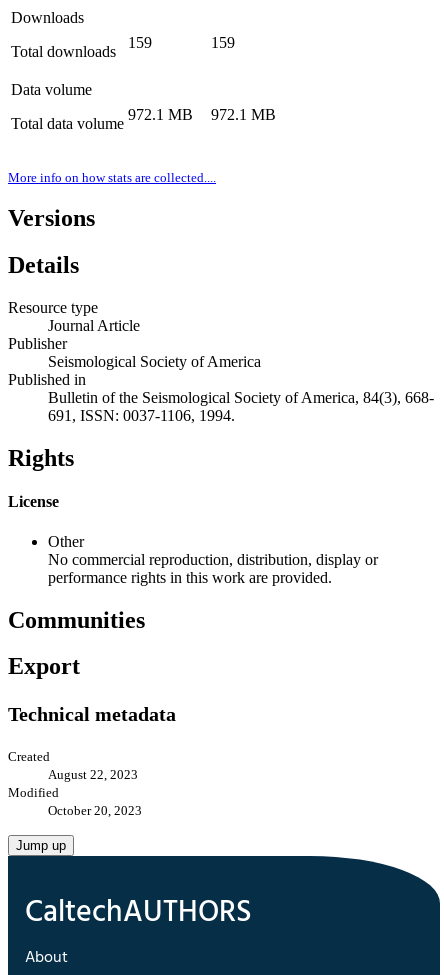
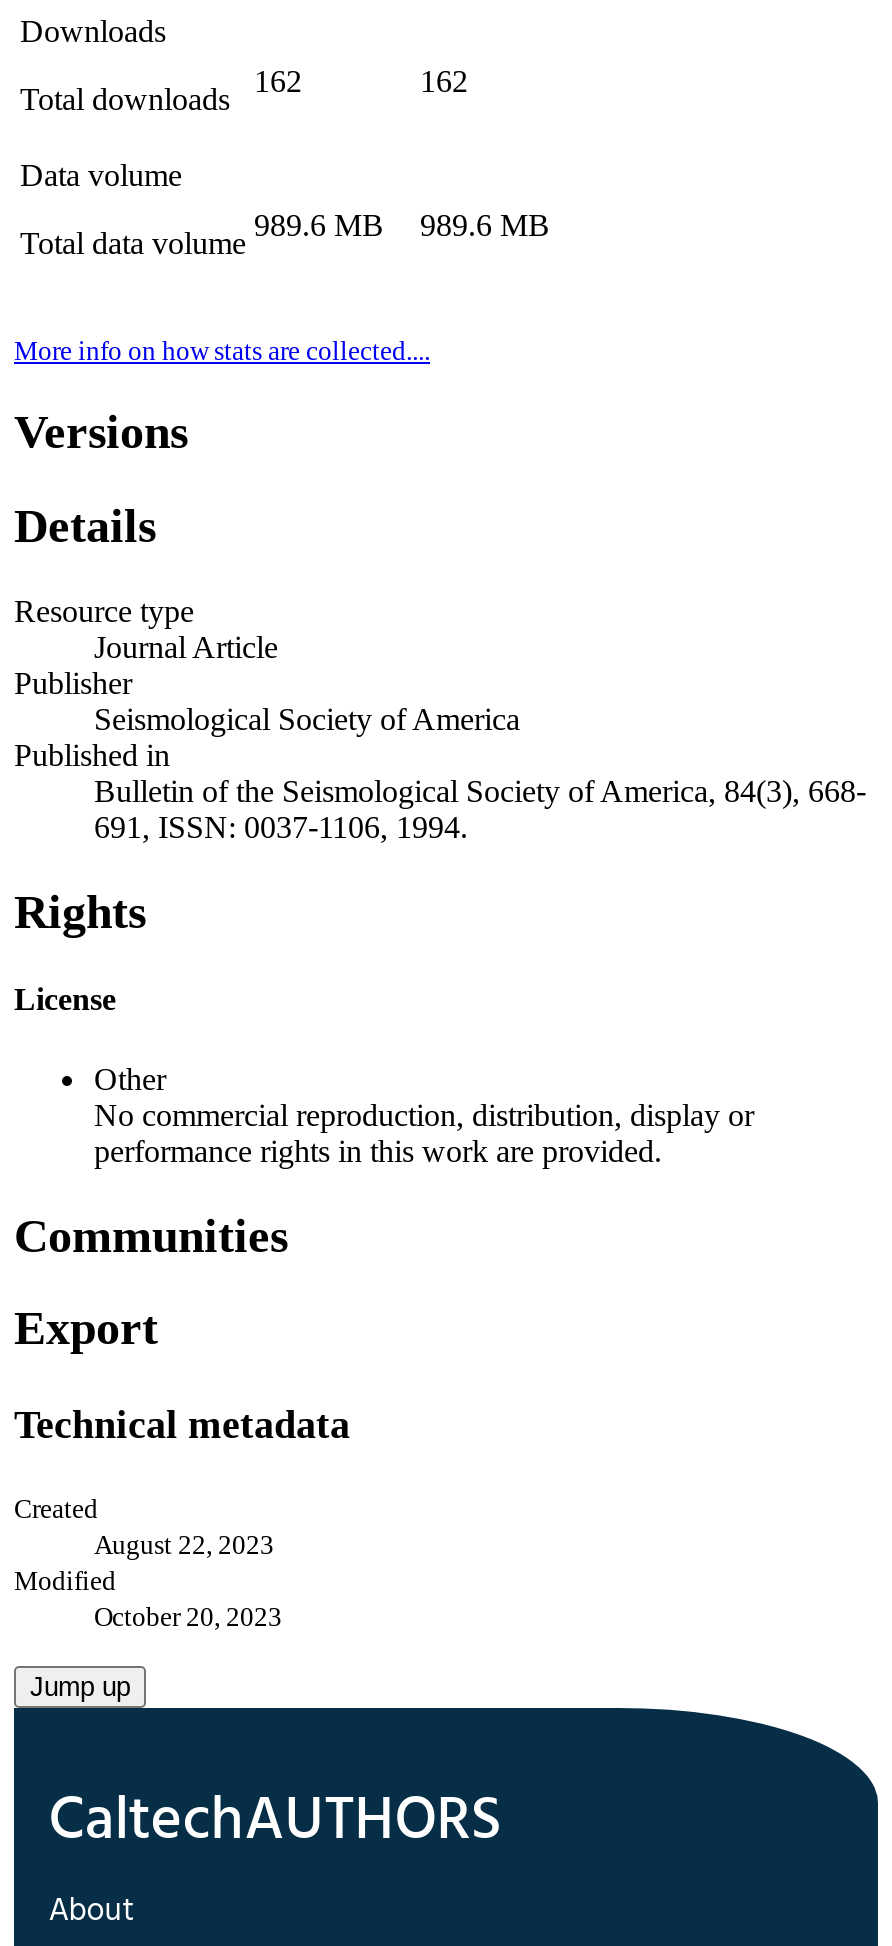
- 159
+ 162

- 159
+ 162

- 972.1 MB
+ 989.6 MB

- 972.1 MB
+ 989.6 MB
